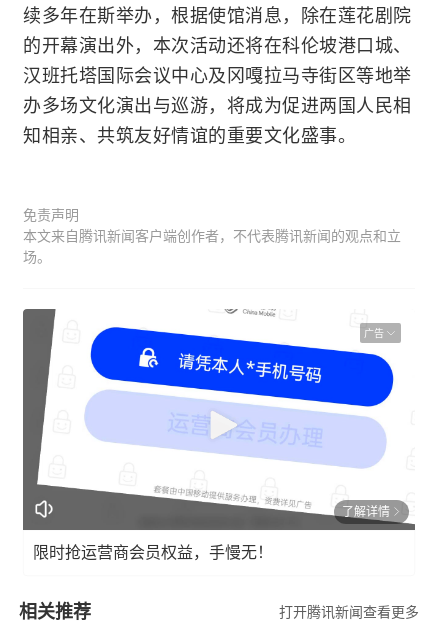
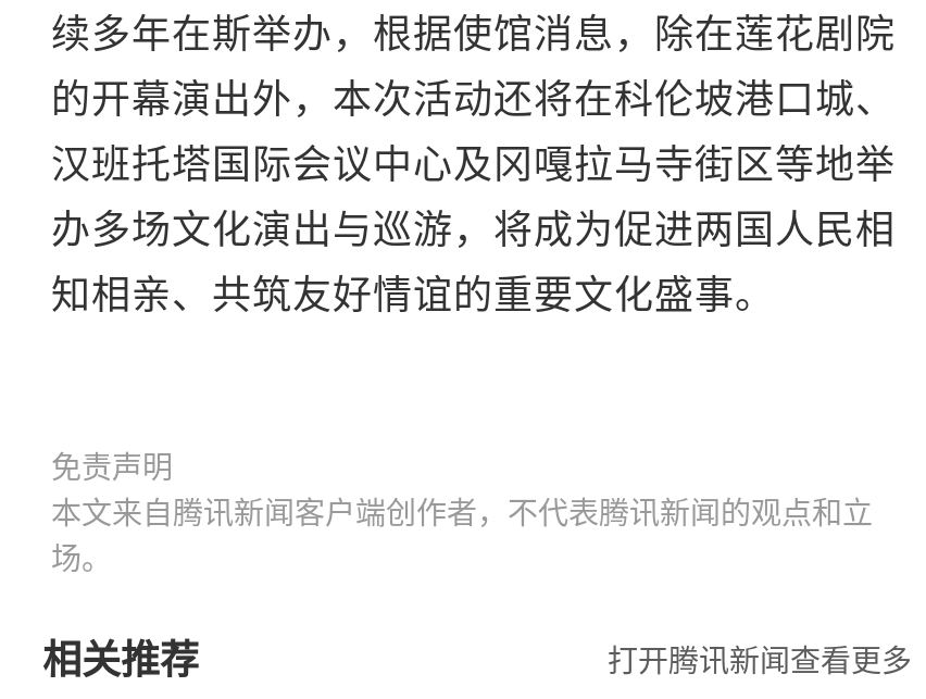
- [image]
- 广告

- 了解详情
- 限时抢运营商会员权益，手慢无！
